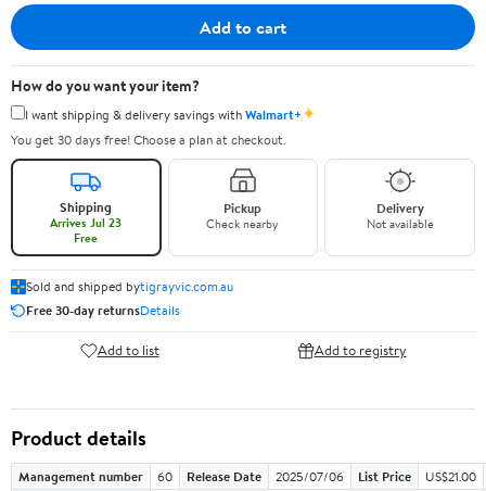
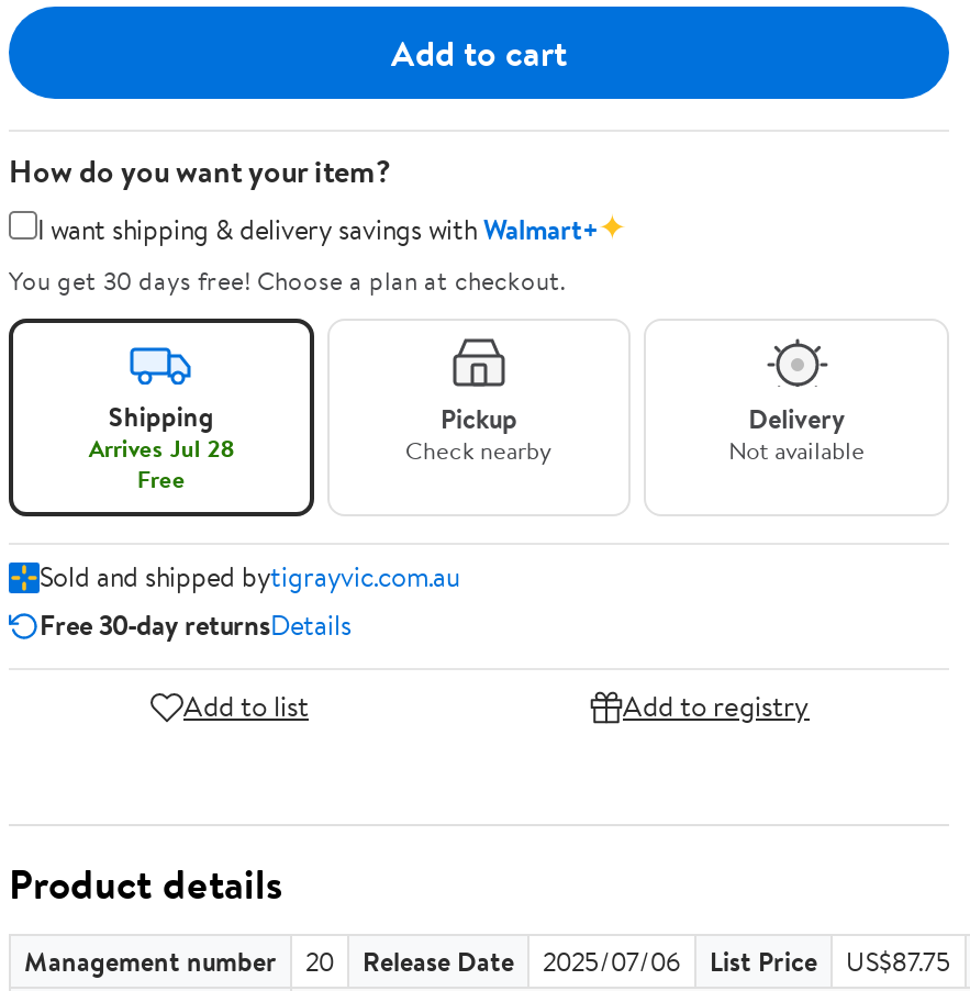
- Arrives Jul 23
+ Arrives Jul 28

- 60
+ 20

- US$21.00
+ US$87.75
